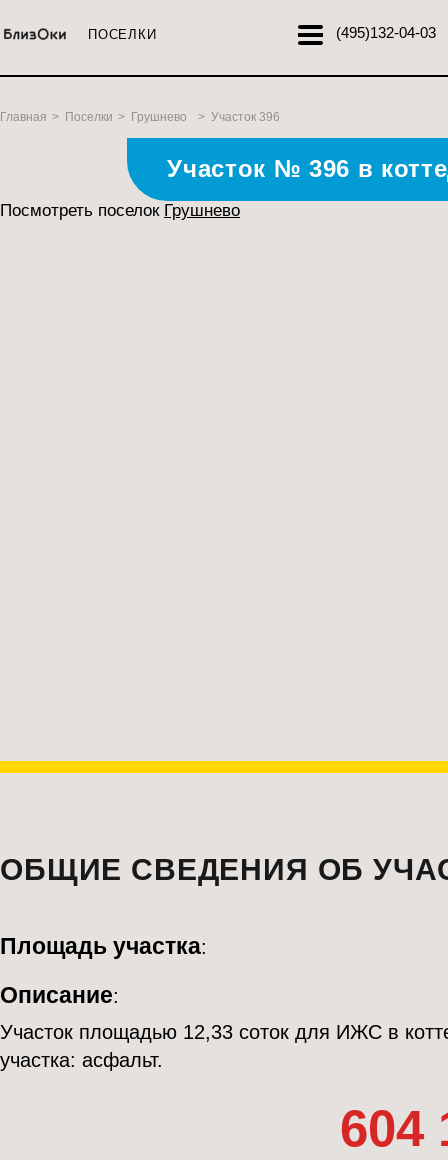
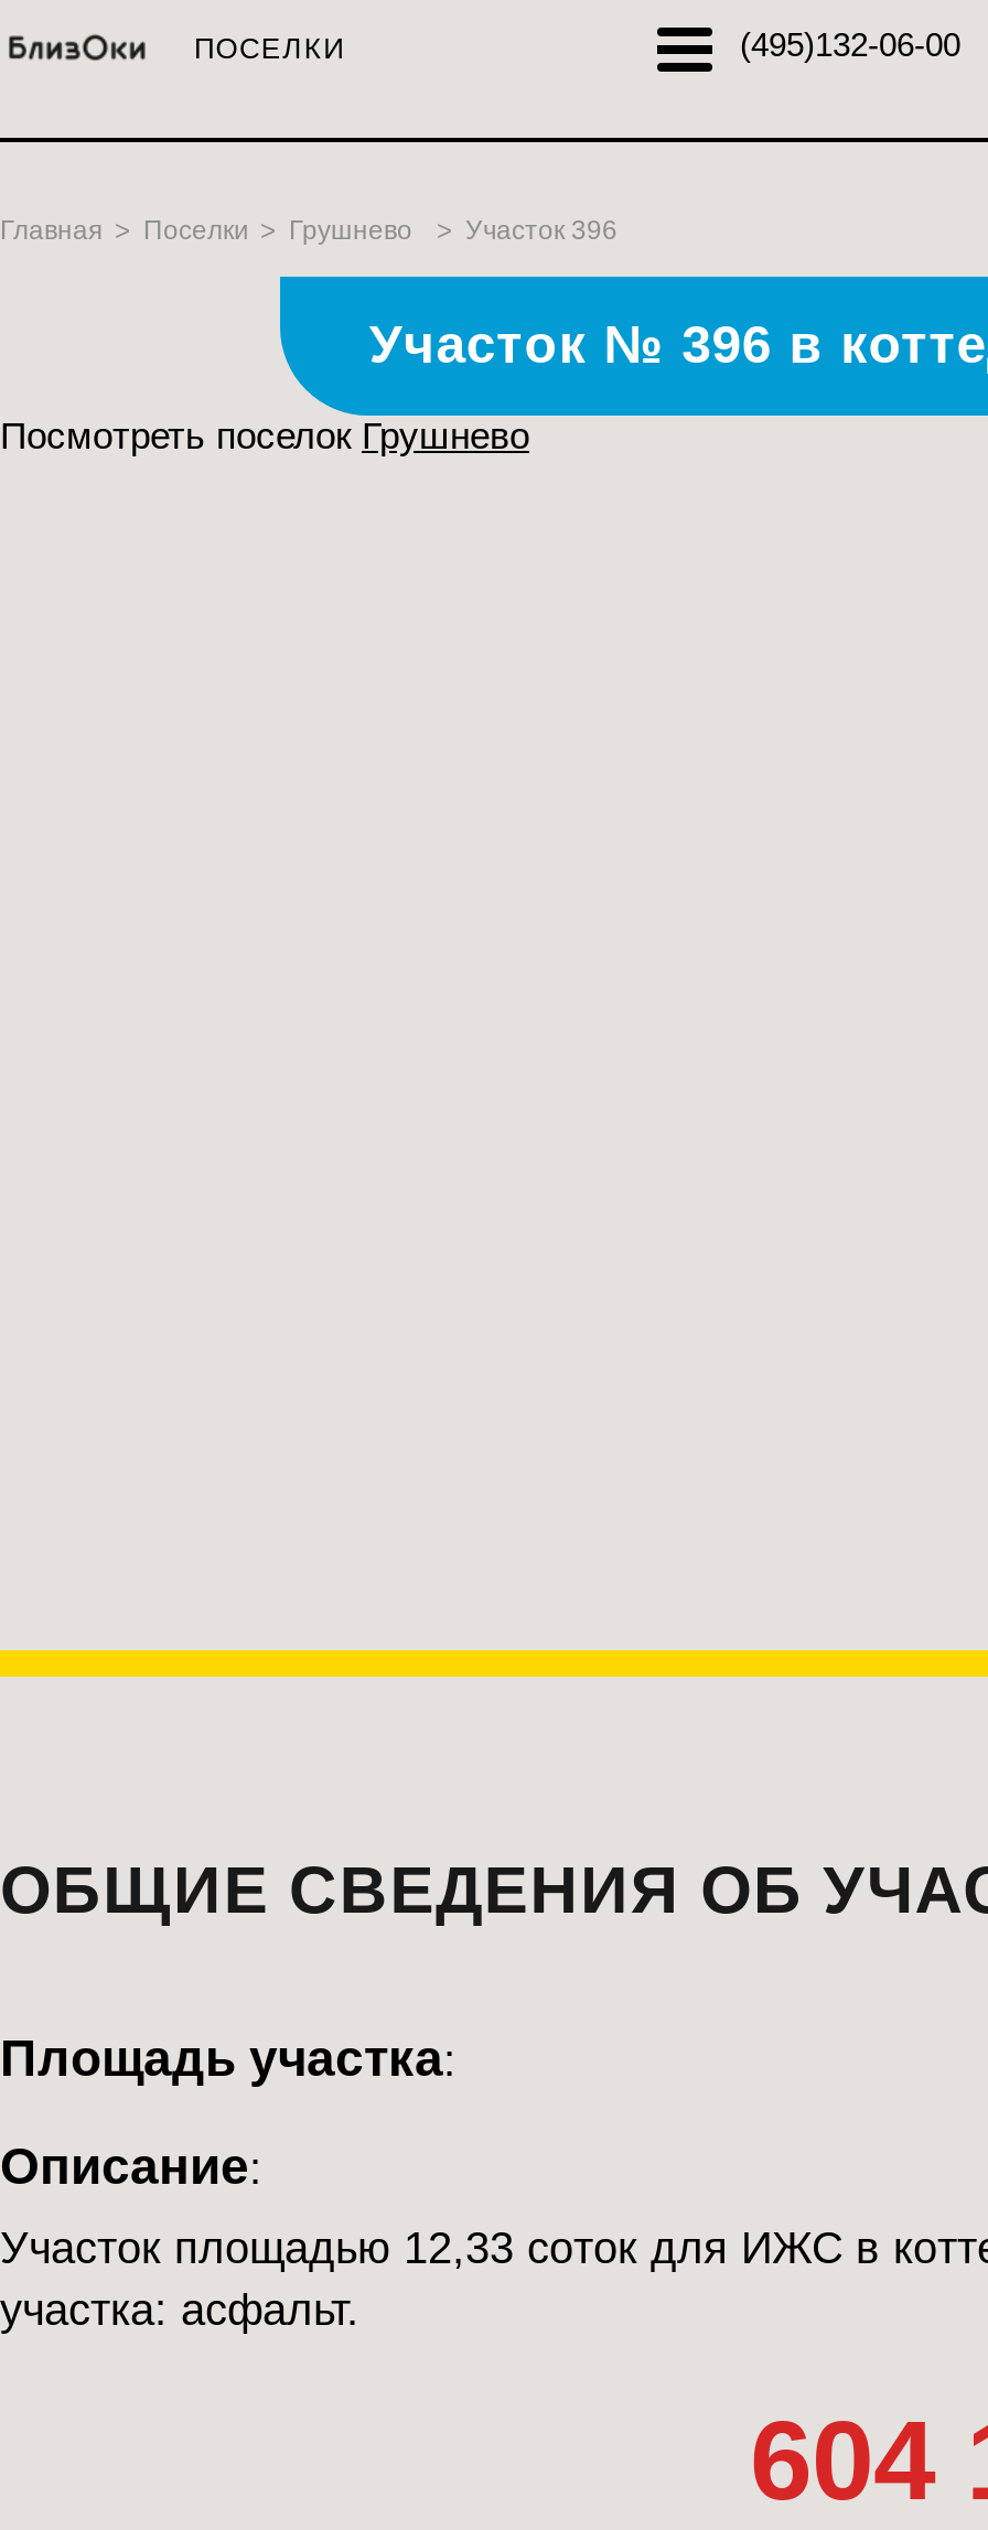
- (495)132-04-03
+ (495)132-06-00
